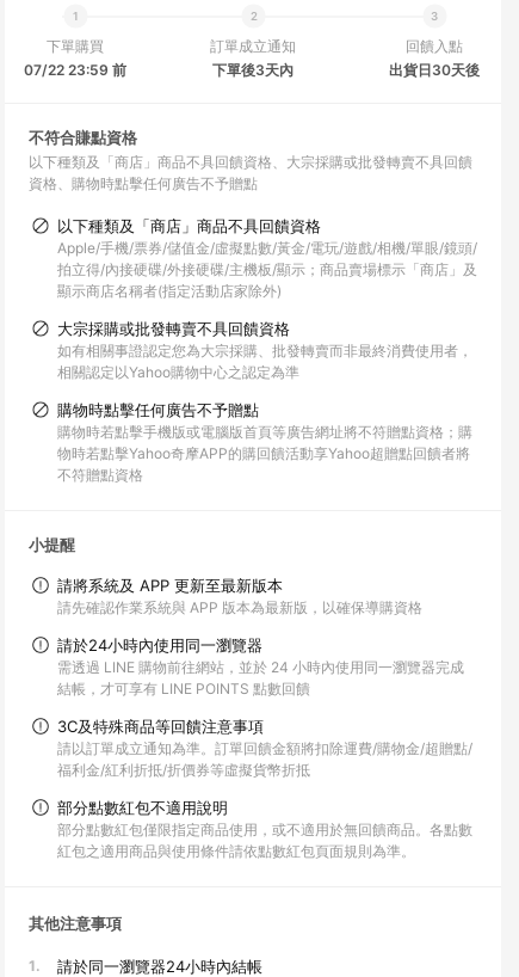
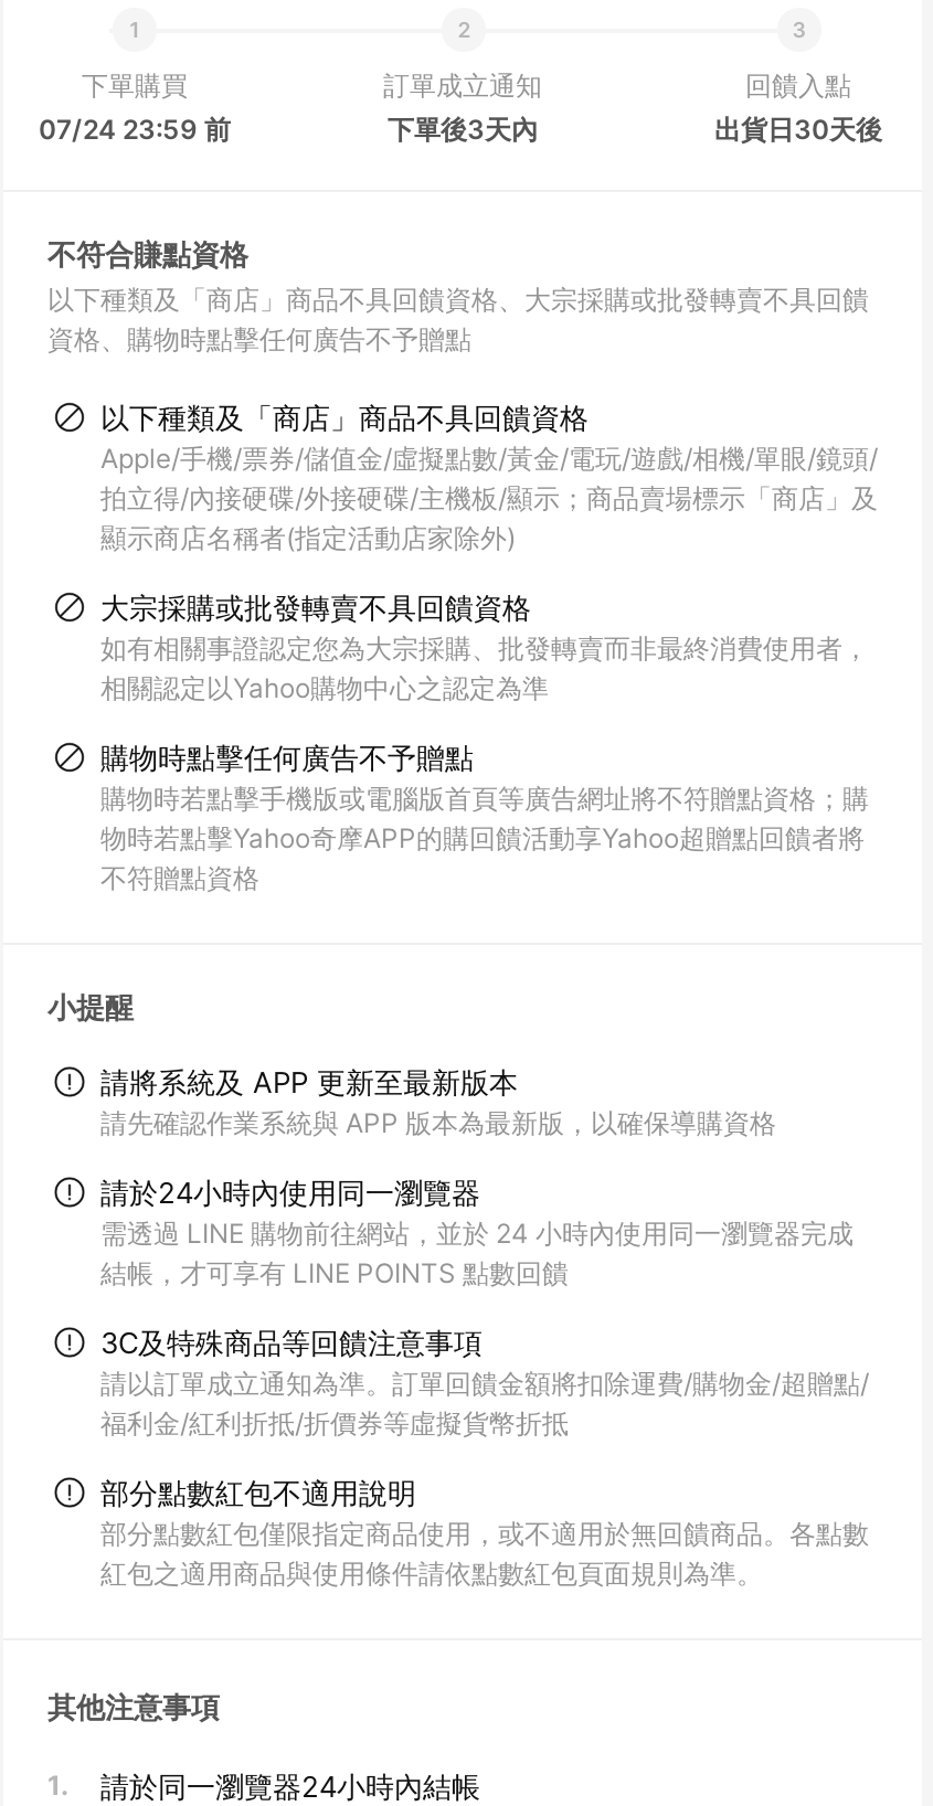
- 07/22 23:59 前
+ 07/24 23:59 前
